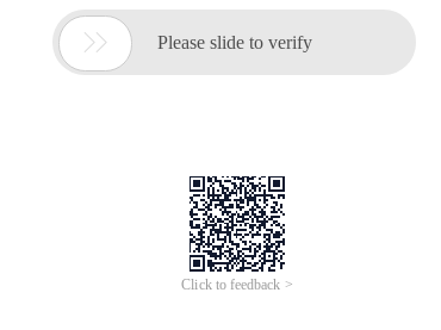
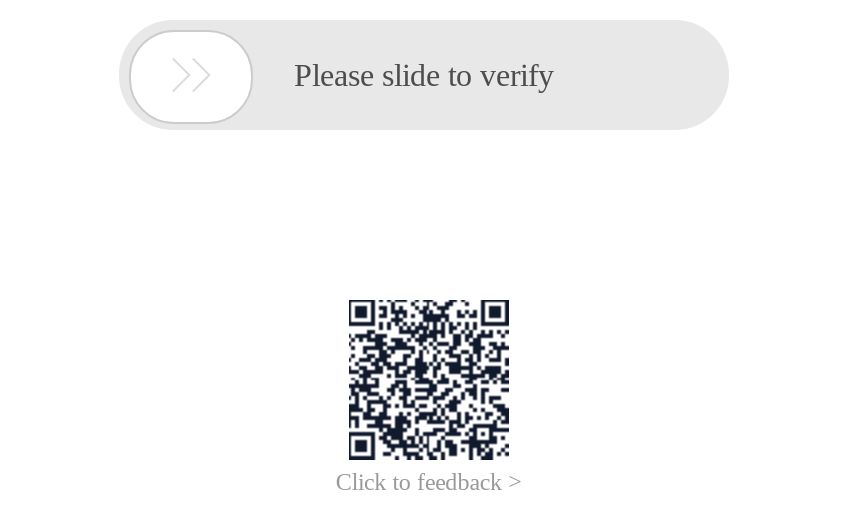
- [image]
+ [image]
